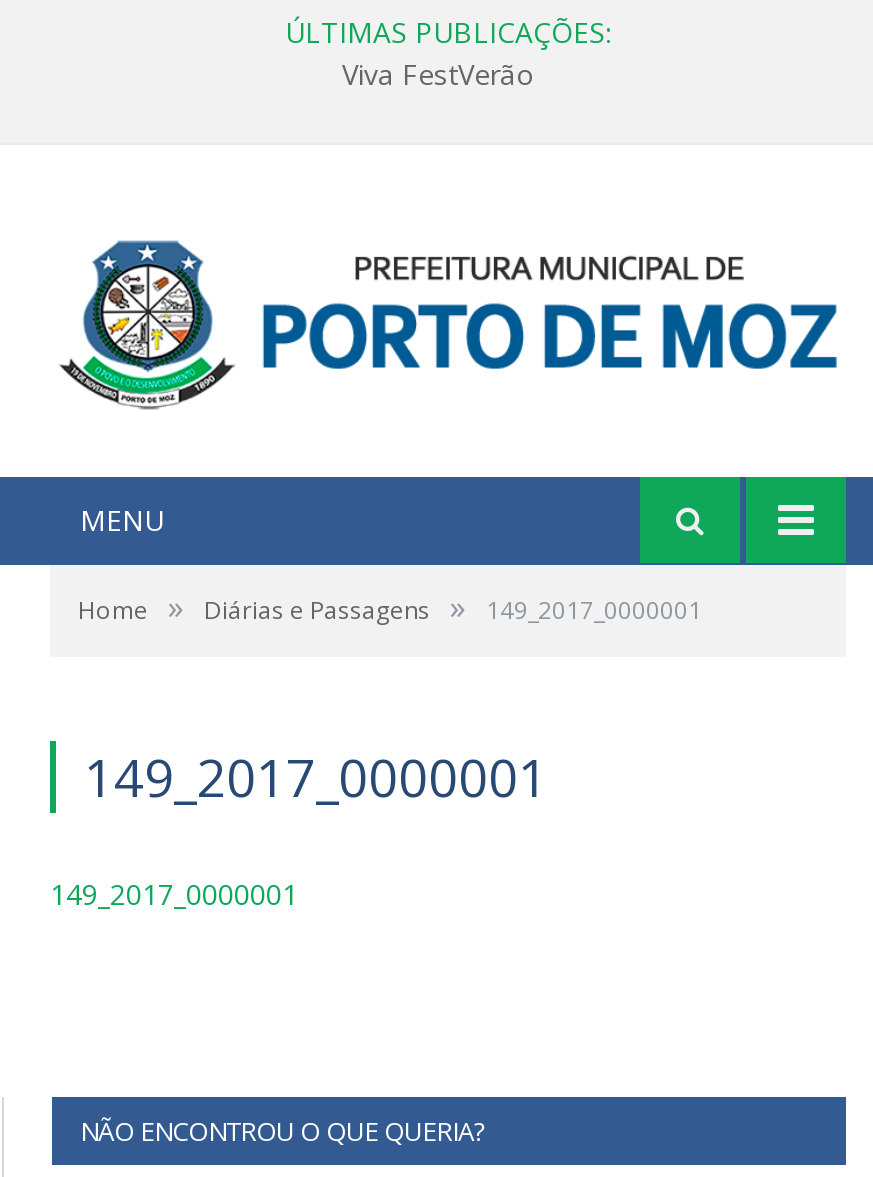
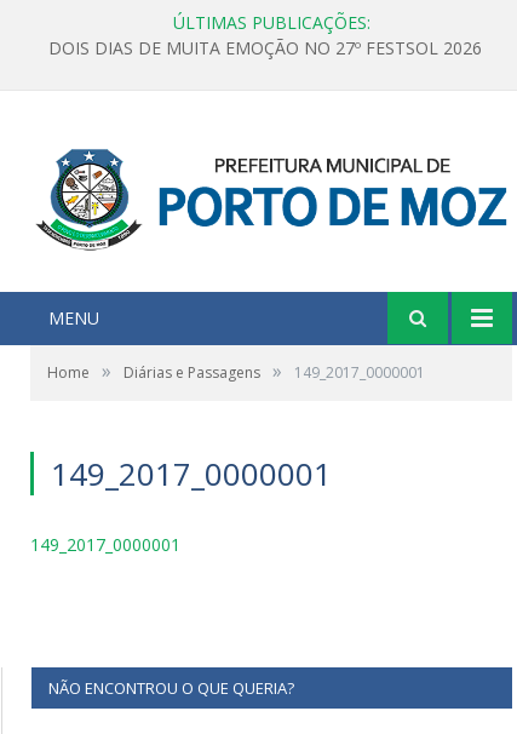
- Viva FestVerão
+ DOIS DIAS DE MUITA EMOÇÃO NO 27º FESTSOL 2026
